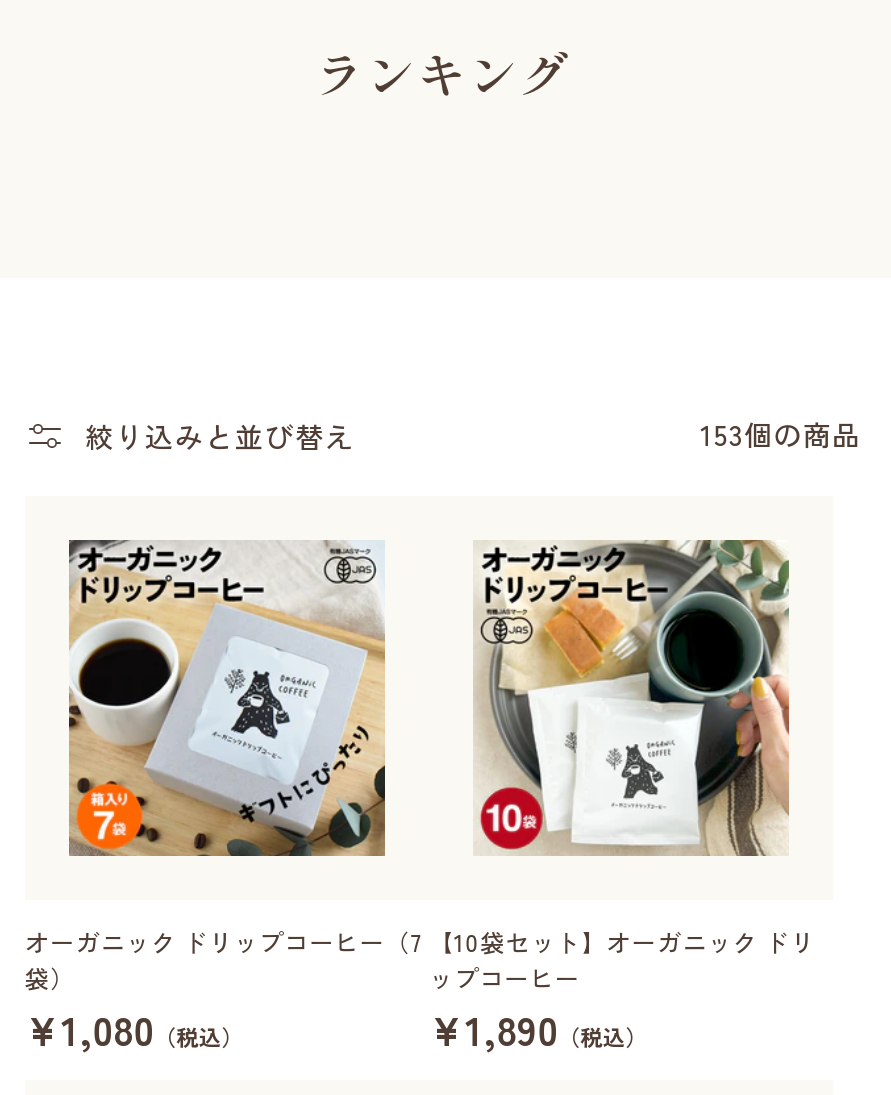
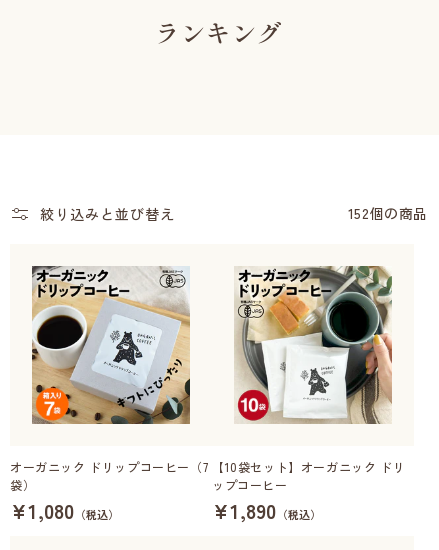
- 153個の商品
+ 152個の商品
